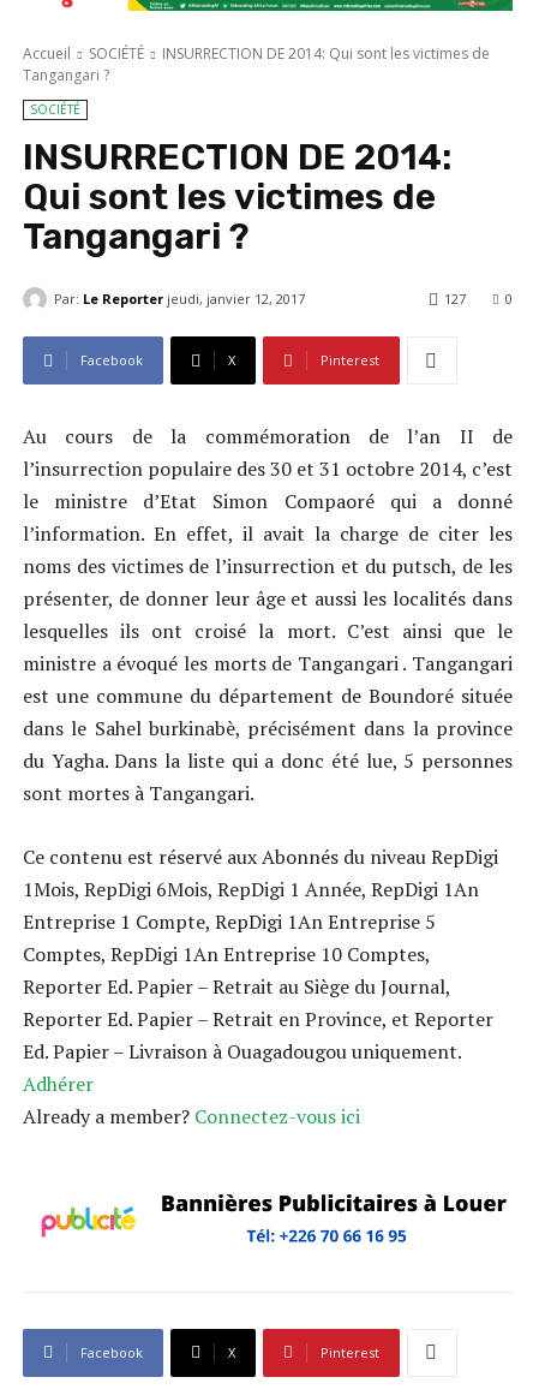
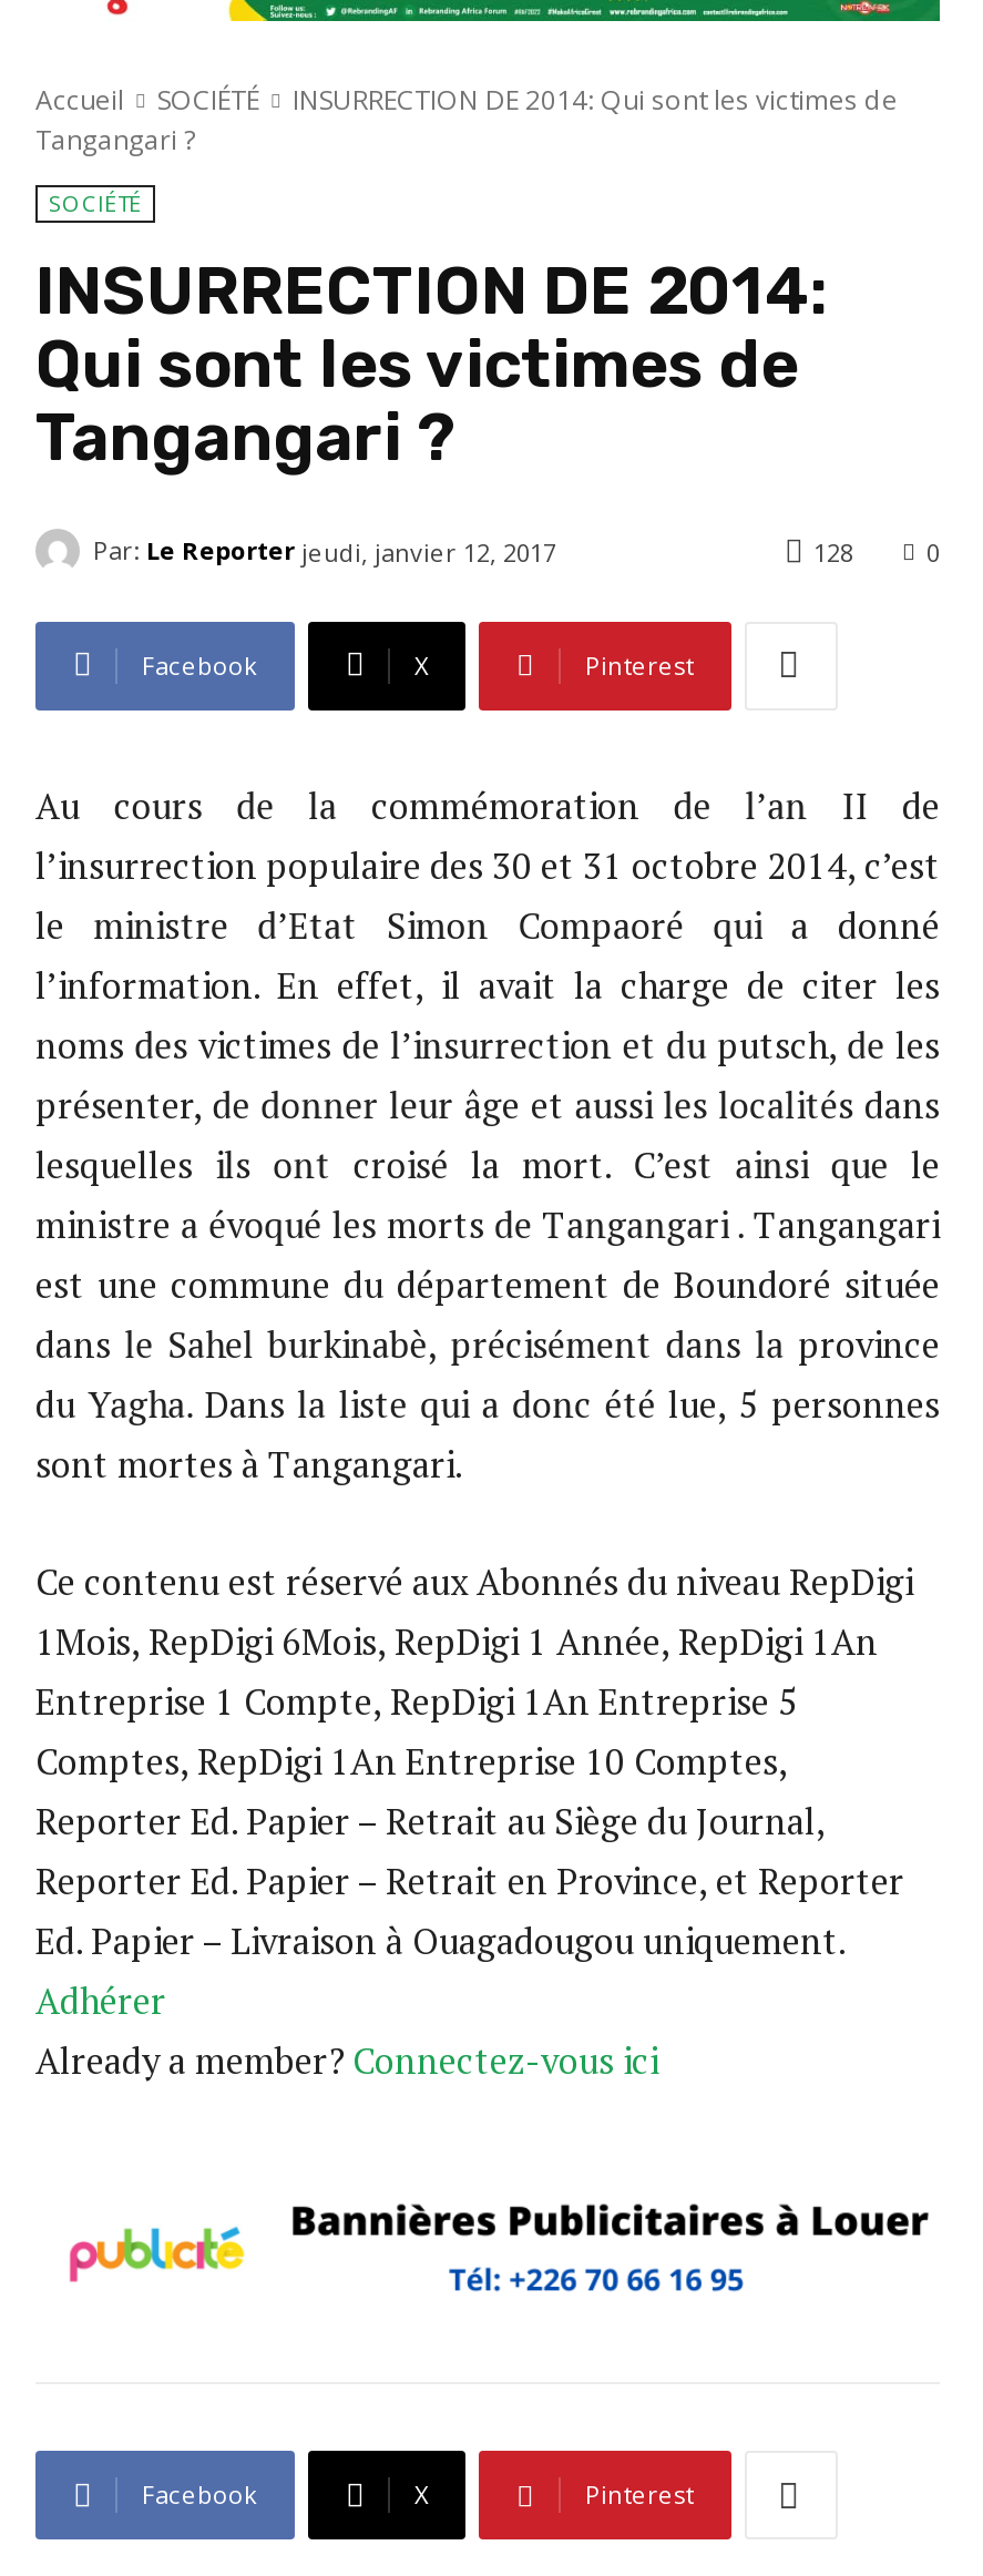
- 127
+ 128
